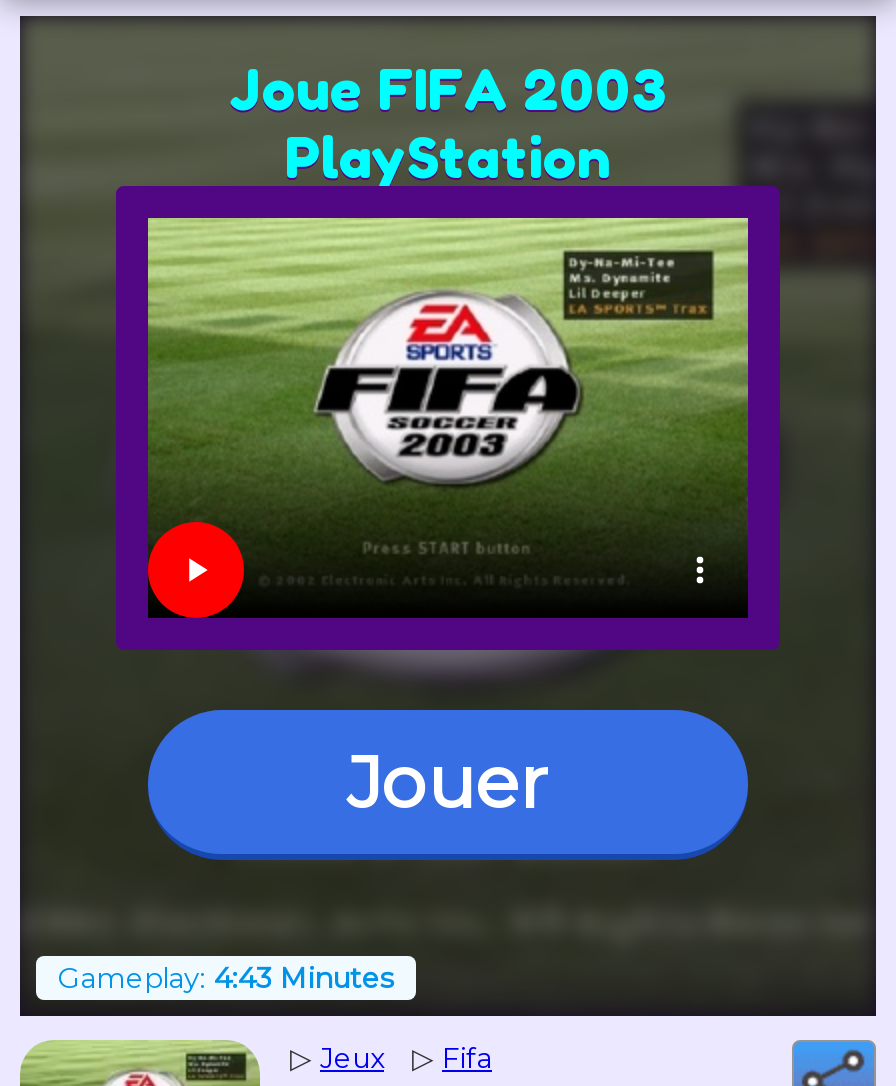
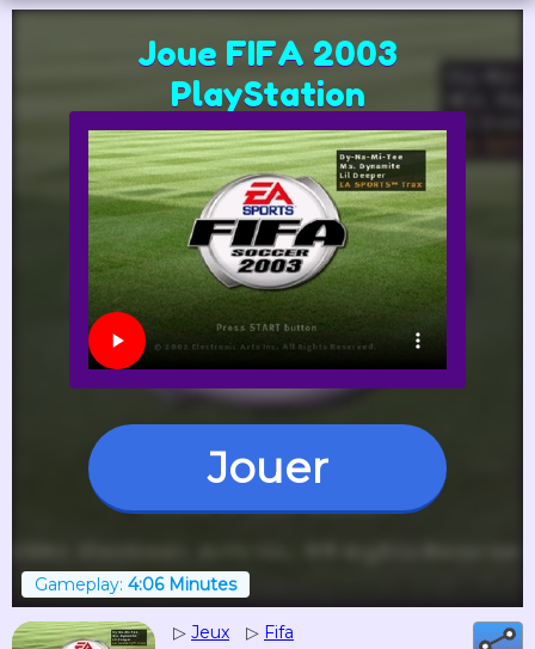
- Gameplay: 4:43 Minutes
+ Gameplay: 4:06 Minutes
